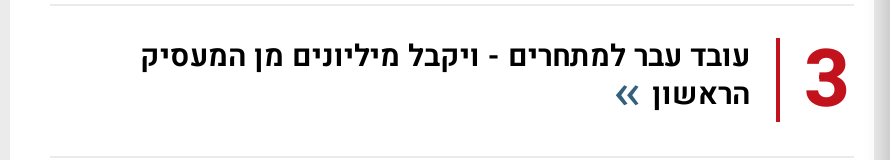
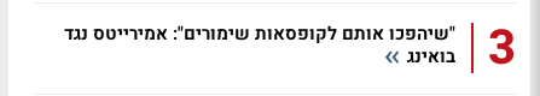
- עובד עבר למתחרים - ויקבל מיליונים מן המעסיק
- הראשון
+ "שיהפכו אותם לקופסאות שימורים": אמירייטס נגד
+ בואינג
